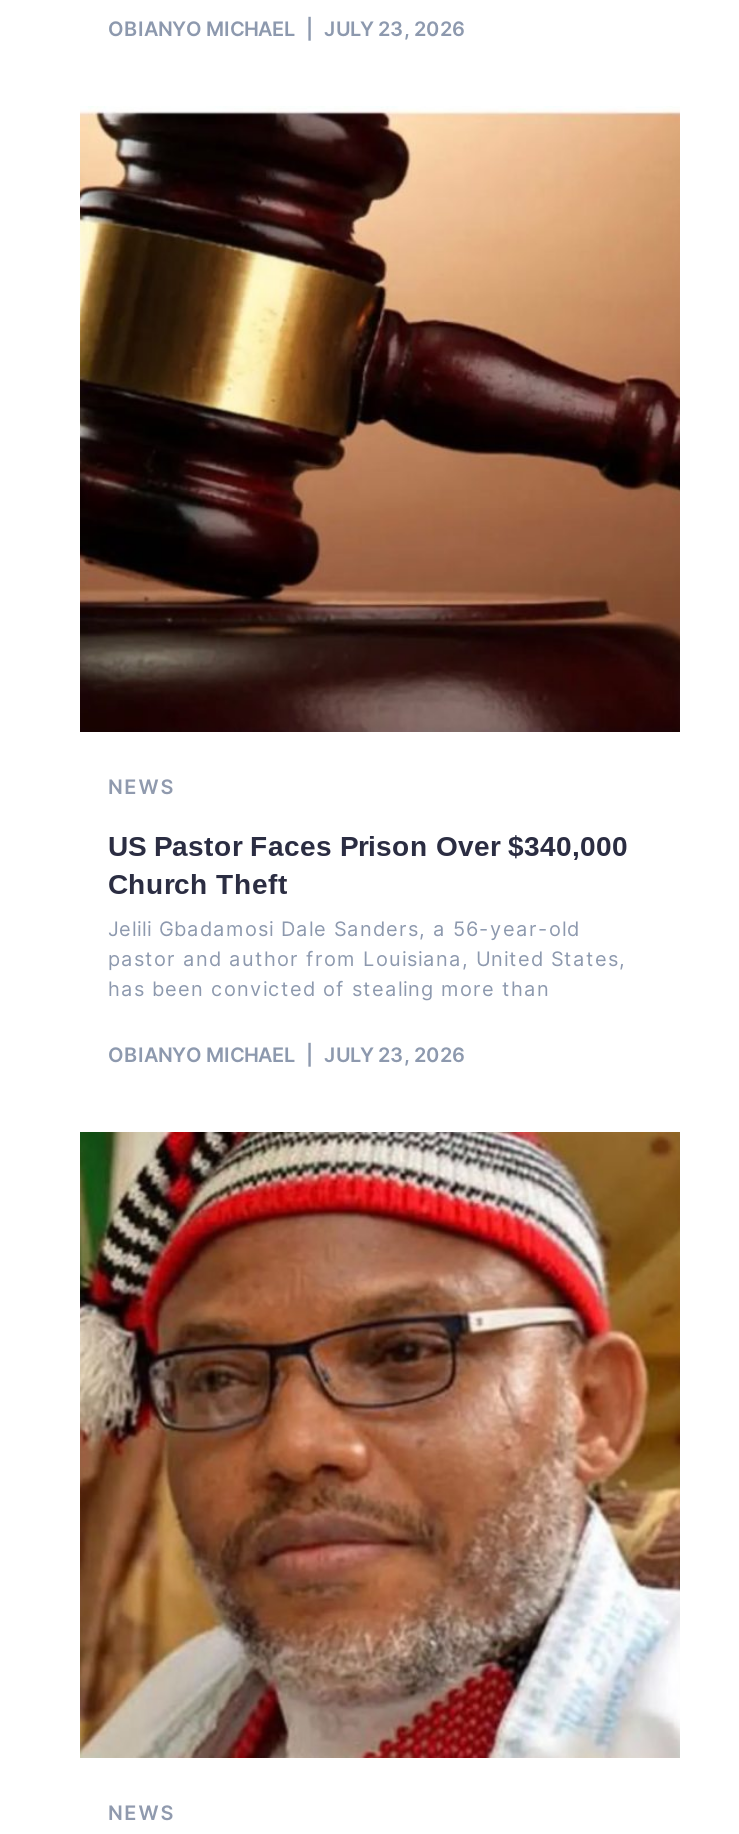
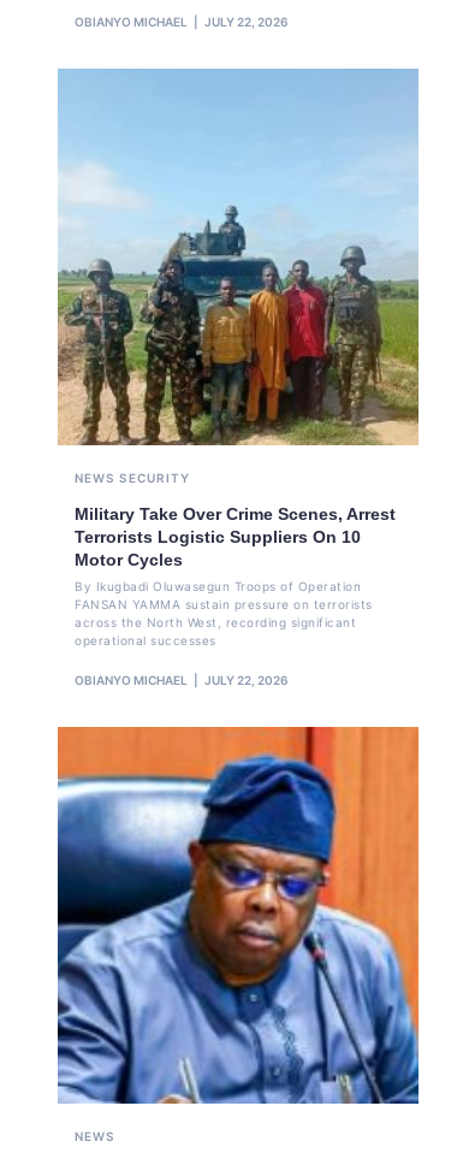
- OBIANYO MICHAEL JULY 23, 2026
+ OBIANYO MICHAEL JULY 22, 2026

- [image]
- NEWS
+ [image]
+ NEWS SECURITY

- US Pastor Faces Prison Over $340,000
- Church Theft
+ Military Take Over Crime Scenes, Arrest
+ Terrorists Logistic Suppliers On 10
+ Motor Cycles

- Jelili Gbadamosi Dale Sanders, a 56-year-old
- pastor and author from Louisiana, United States,
- has been convicted of stealing more than
+ By Ikugbadi Oluwasegun Troops of Operation
+ FANSAN YAMMA sustain pressure on terrorists
+ across the North West, recording significant
+ operational successes

- OBIANYO MICHAEL JULY 23, 2026
+ OBIANYO MICHAEL JULY 22, 2026

- [image]
+ [image]
